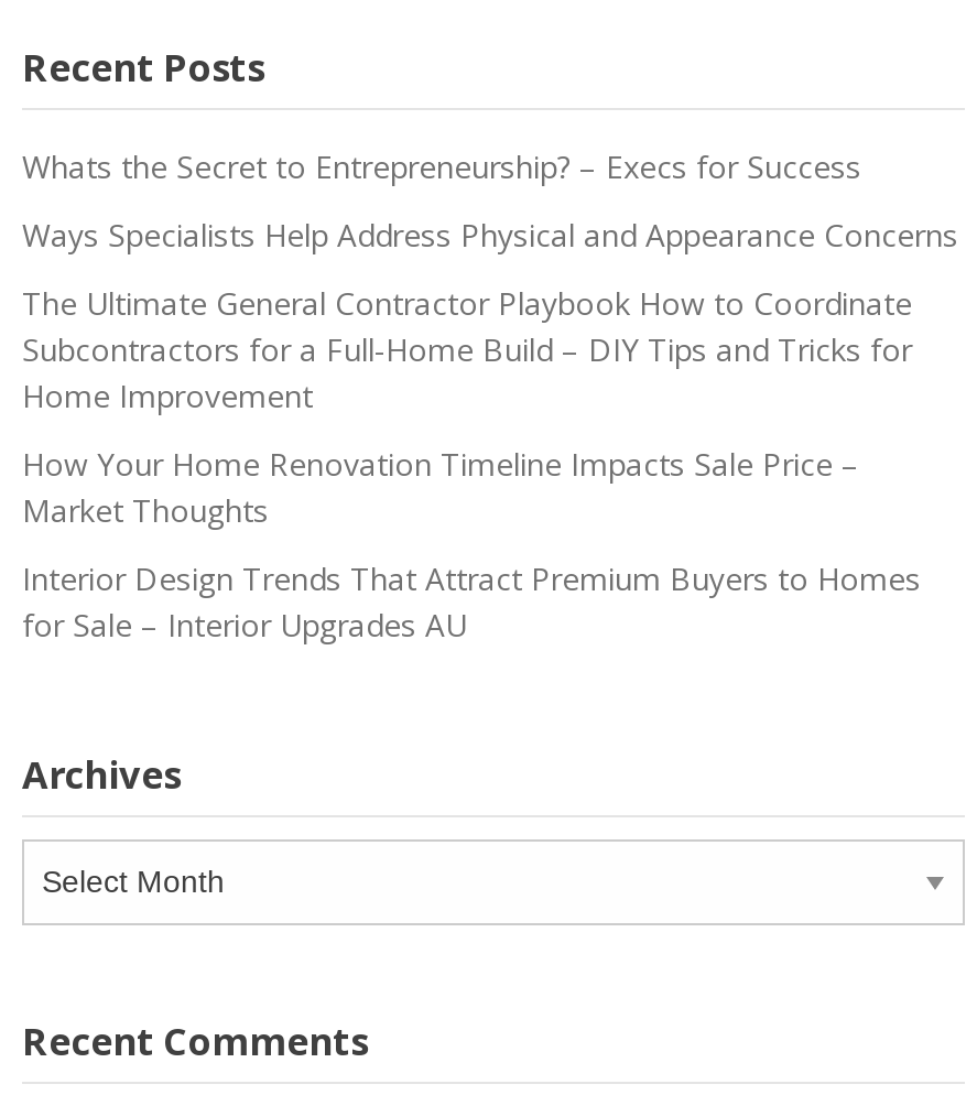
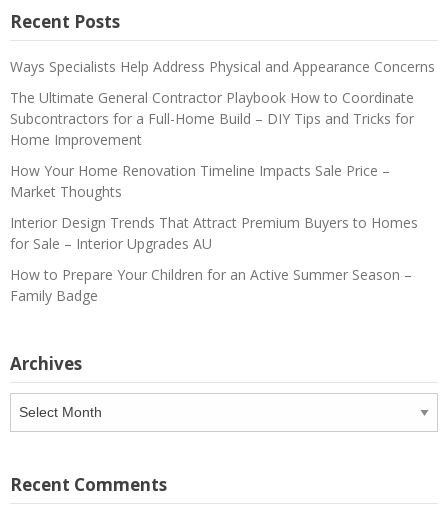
- Whats the Secret to Entrepreneurship? – Execs for Success

moved up: Ways Specialists Help Address Physical and Appearance Concerns | The Ultimate General Contractor Playbook How to Coordinate | Subcontractors for a Full-Home Build – DIY Tips and Tricks for | Home Improvement | How Your Home Renovation Timeline Impacts Sale Price – | Market Thoughts | Interior Design Trends That Attract Premium Buyers to Homes | for Sale – Interior Upgrades AU

+ How to Prepare Your Children for an Active Summer Season –
+ Family Badge
